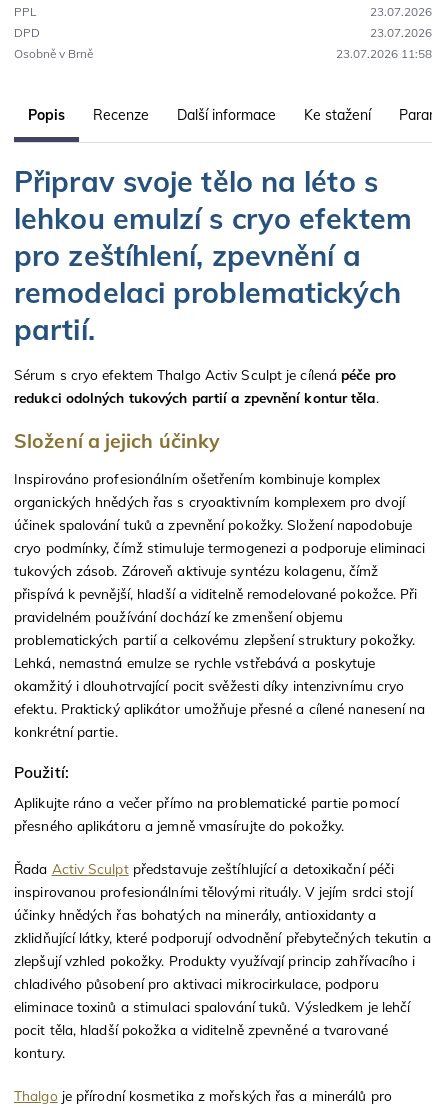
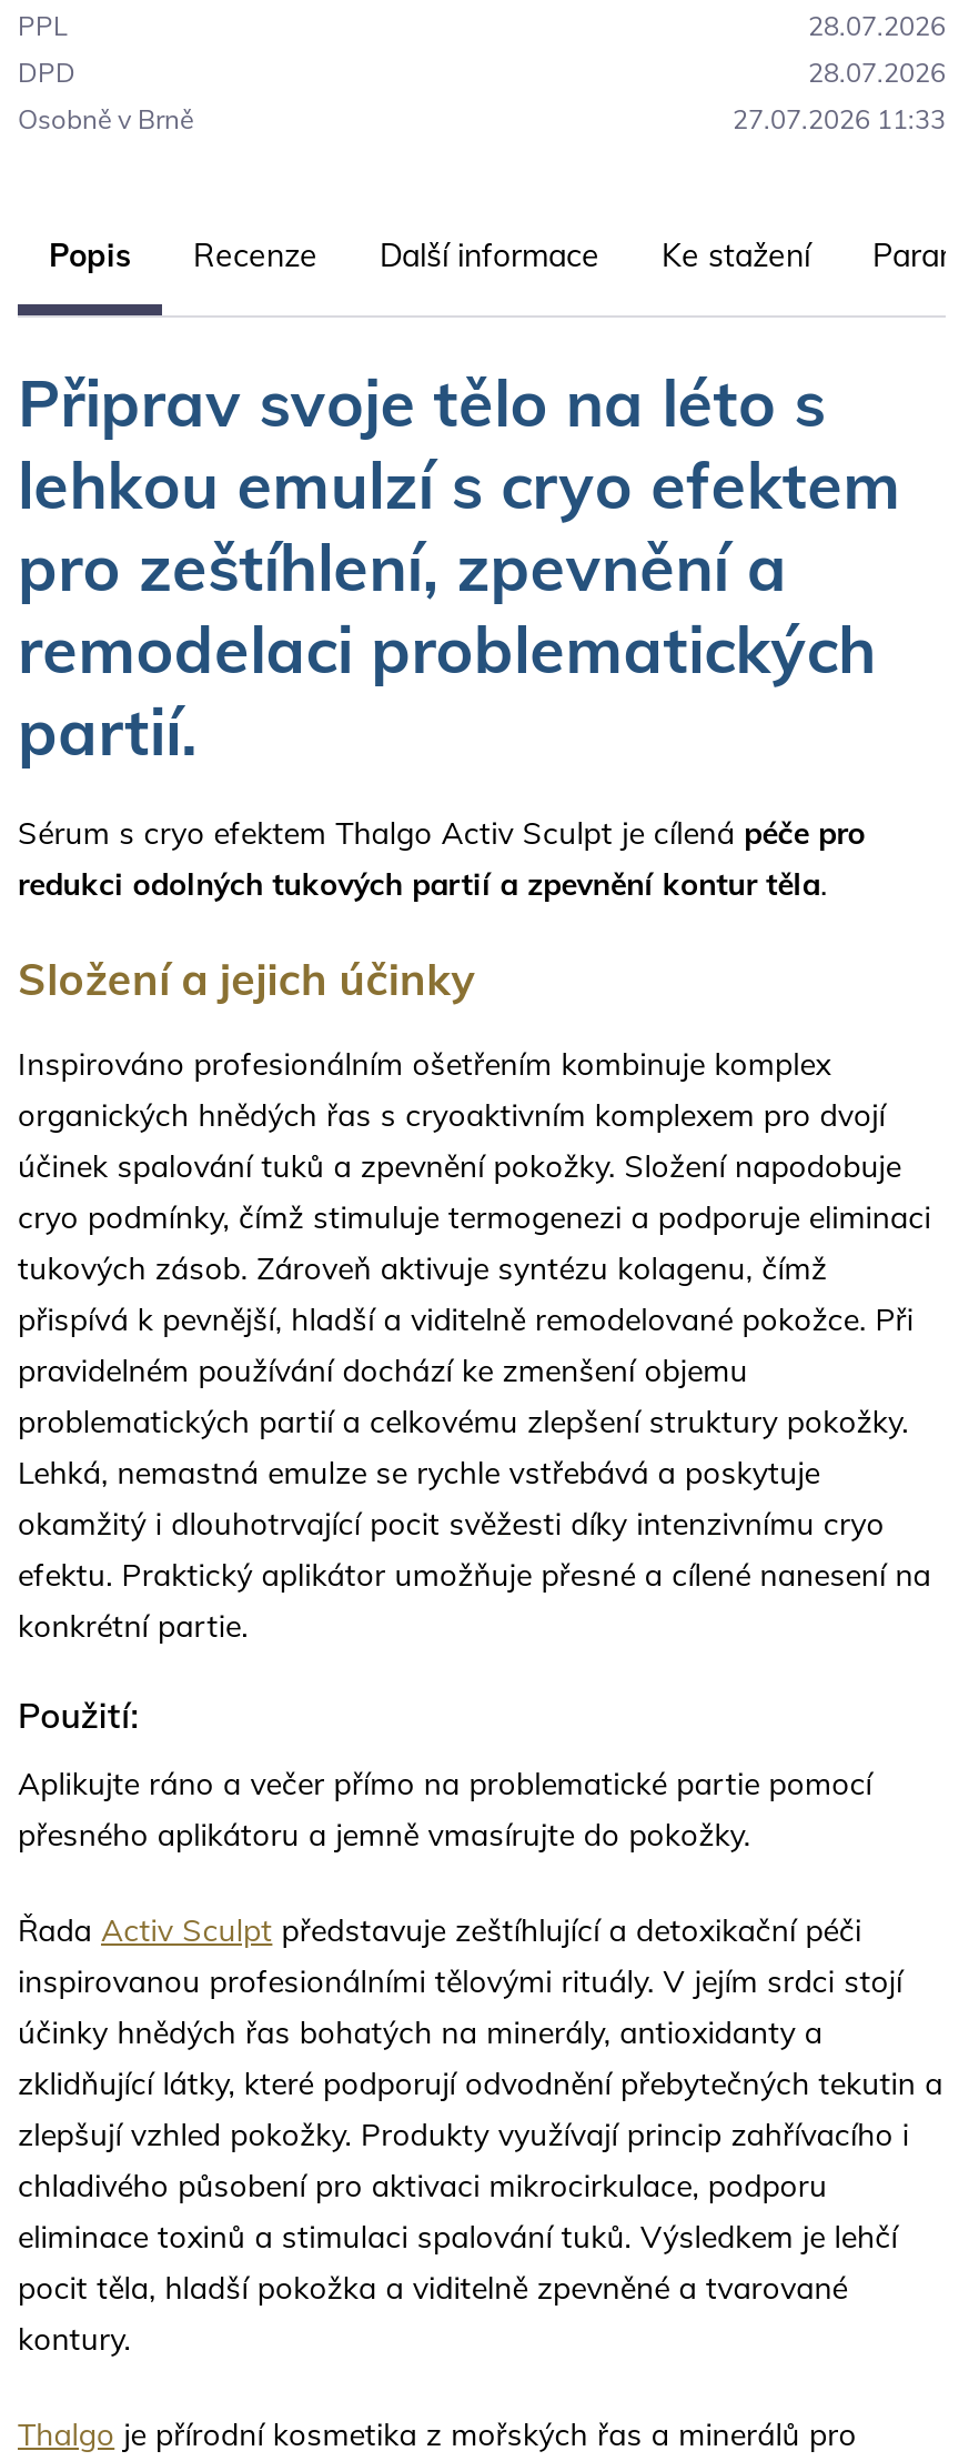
- 23.07.2026
+ 28.07.2026

- 23.07.2026
+ 28.07.2026

- 23.07.2026 11:58
+ 27.07.2026 11:33
